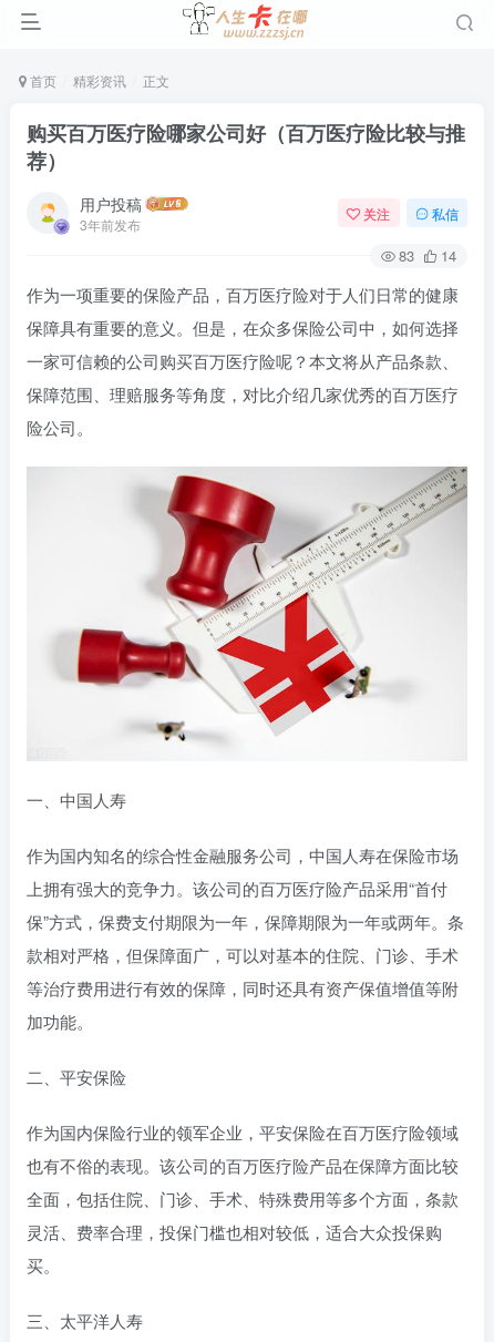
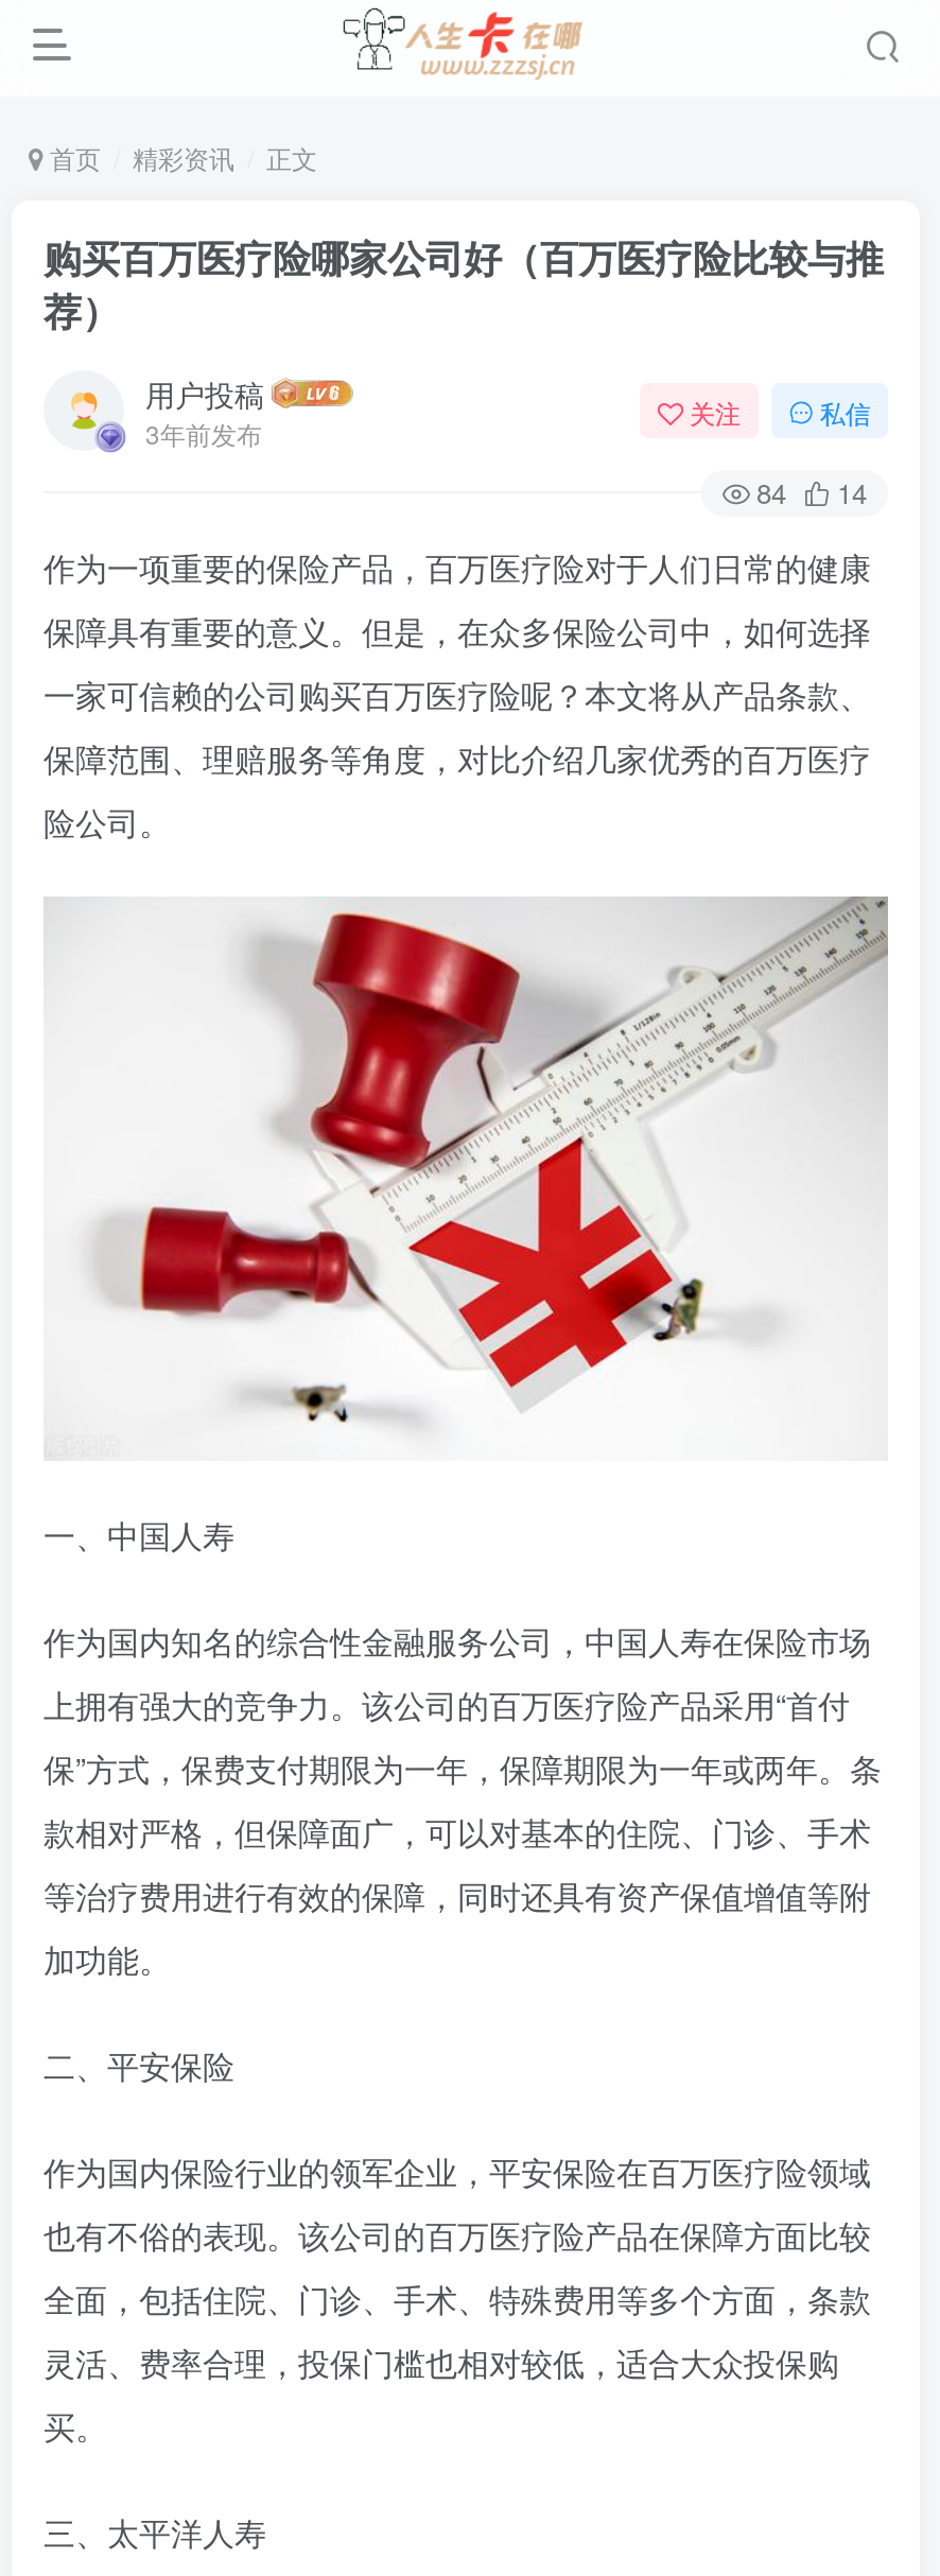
- 83 14
+ 84 14
